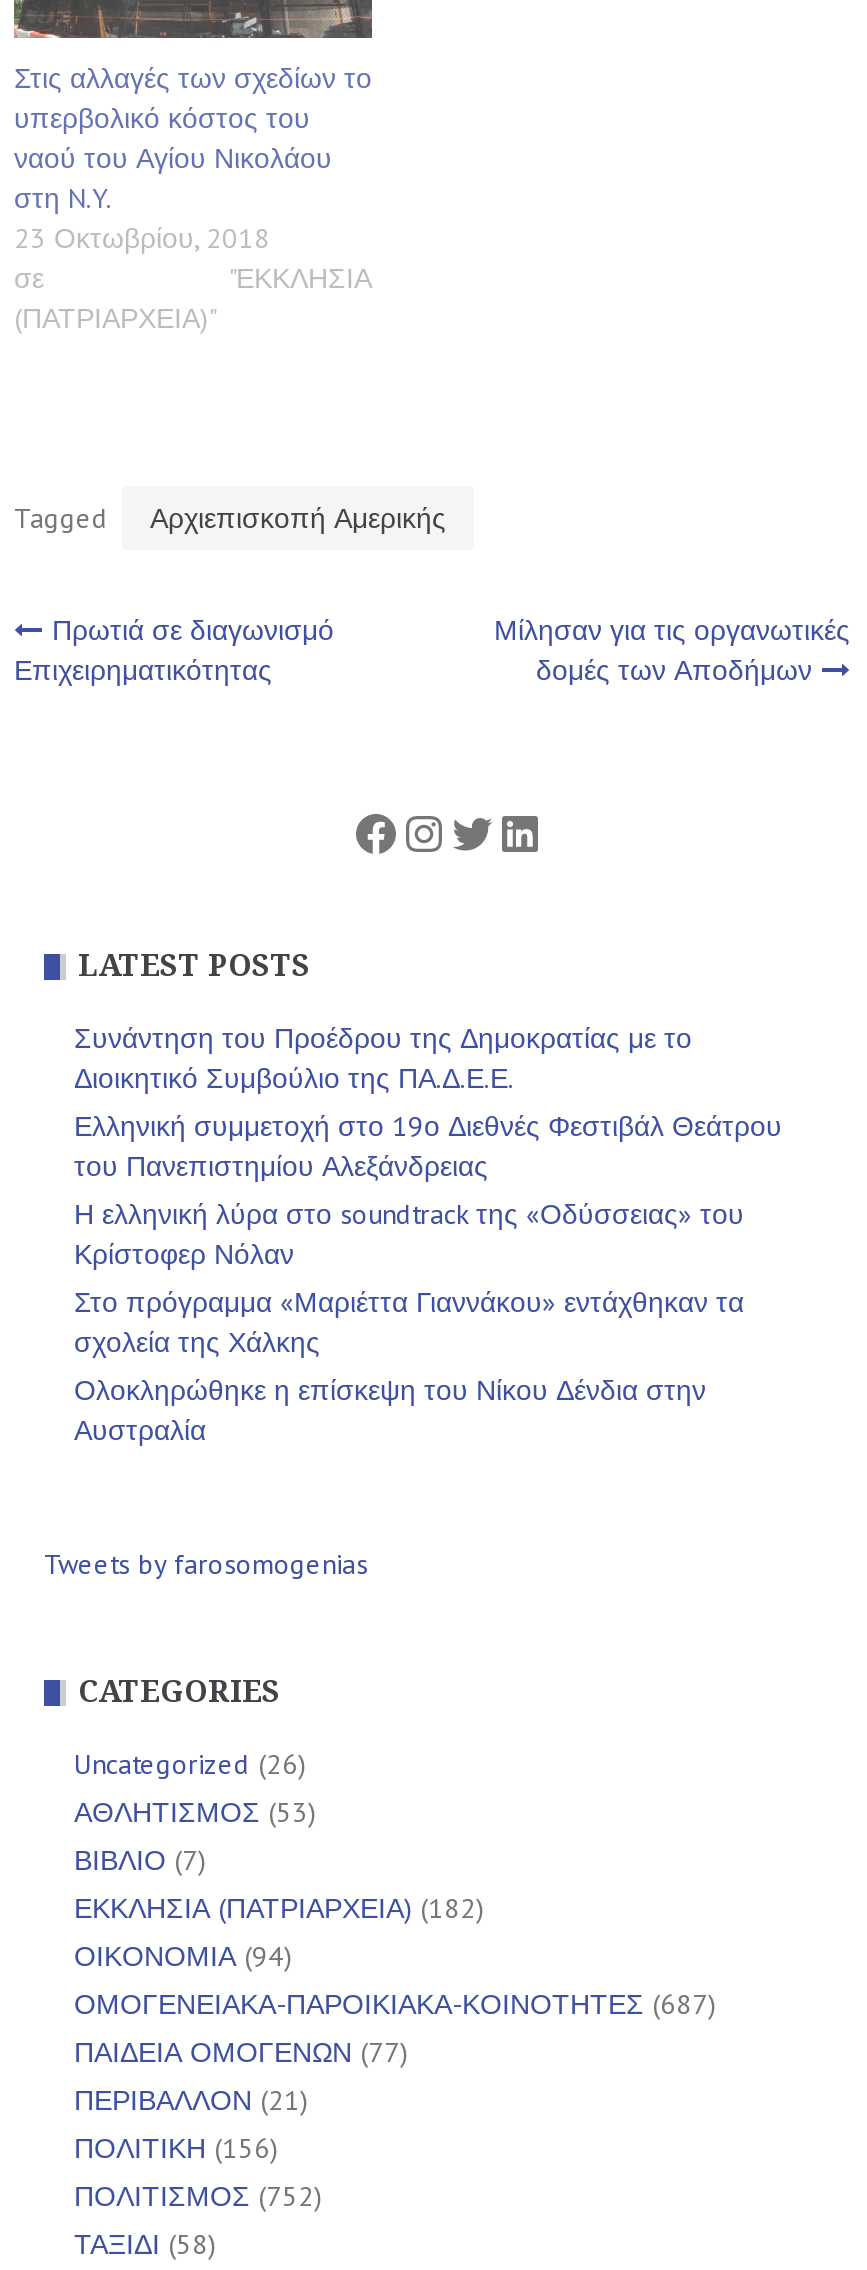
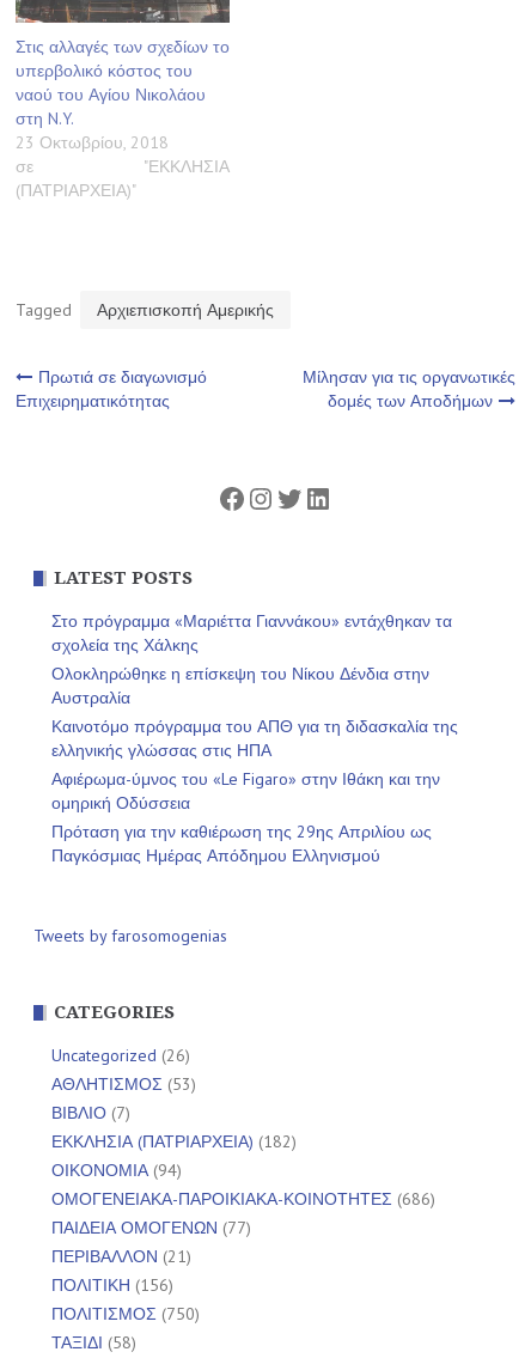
- Συνάντηση του Προέδρου της Δημοκρατίας με το
- Διοικητικό Συμβούλιο της ΠΑ.Δ.Ε.Ε.
- Ελληνική συμμετοχή στο 19ο Διεθνές Φεστιβάλ Θεάτρου
- του Πανεπιστημίου Αλεξάνδρειας
- Η ελληνική λύρα στο soundtrack της «Οδύσσειας» του
- Κρίστοφερ Νόλαν

moved up: Στο πρόγραμμα «Μαριέττα Γιαννάκου» εντάχθηκαν τα | σχολεία της Χάλκης | Ολοκληρώθηκε η επίσκεψη του Νίκου Δένδια στην | Αυστραλία

+ Καινοτόμο πρόγραμμα του ΑΠΘ για τη διδασκαλία της
+ ελληνικής γλώσσας στις ΗΠΑ
+ Αφιέρωμα-ύμνος του «Le Figaro» στην Ιθάκη και την
+ ομηρική Οδύσσεια
+ Πρόταση για την καθιέρωση της 29ης Απριλίου ως
+ Παγκόσμιας Ημέρας Απόδημου Ελληνισμού

- ΟΜΟΓΕΝΕΙΑΚΑ-ΠΑΡΟΙΚΙΑΚΑ-ΚΟΙΝΟΤΗΤΕΣ (687)
+ ΟΜΟΓΕΝΕΙΑΚΑ-ΠΑΡΟΙΚΙΑΚΑ-ΚΟΙΝΟΤΗΤΕΣ (686)

- ΠΟΛΙΤΙΣΜΟΣ (752)
+ ΠΟΛΙΤΙΣΜΟΣ (750)
